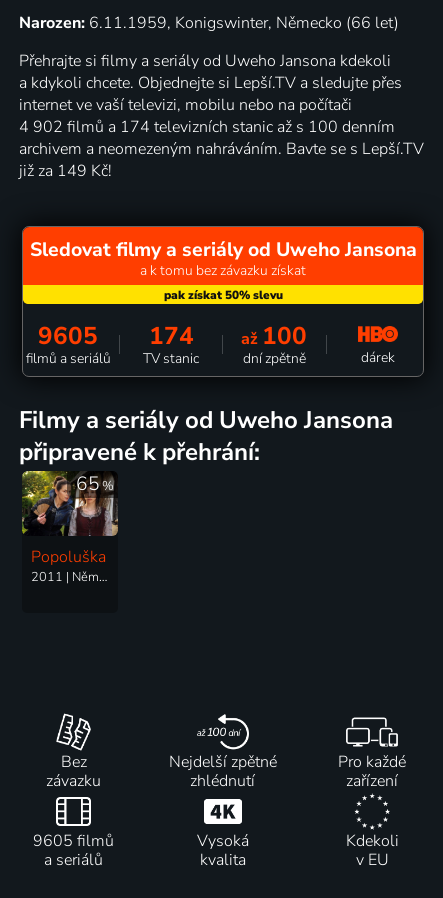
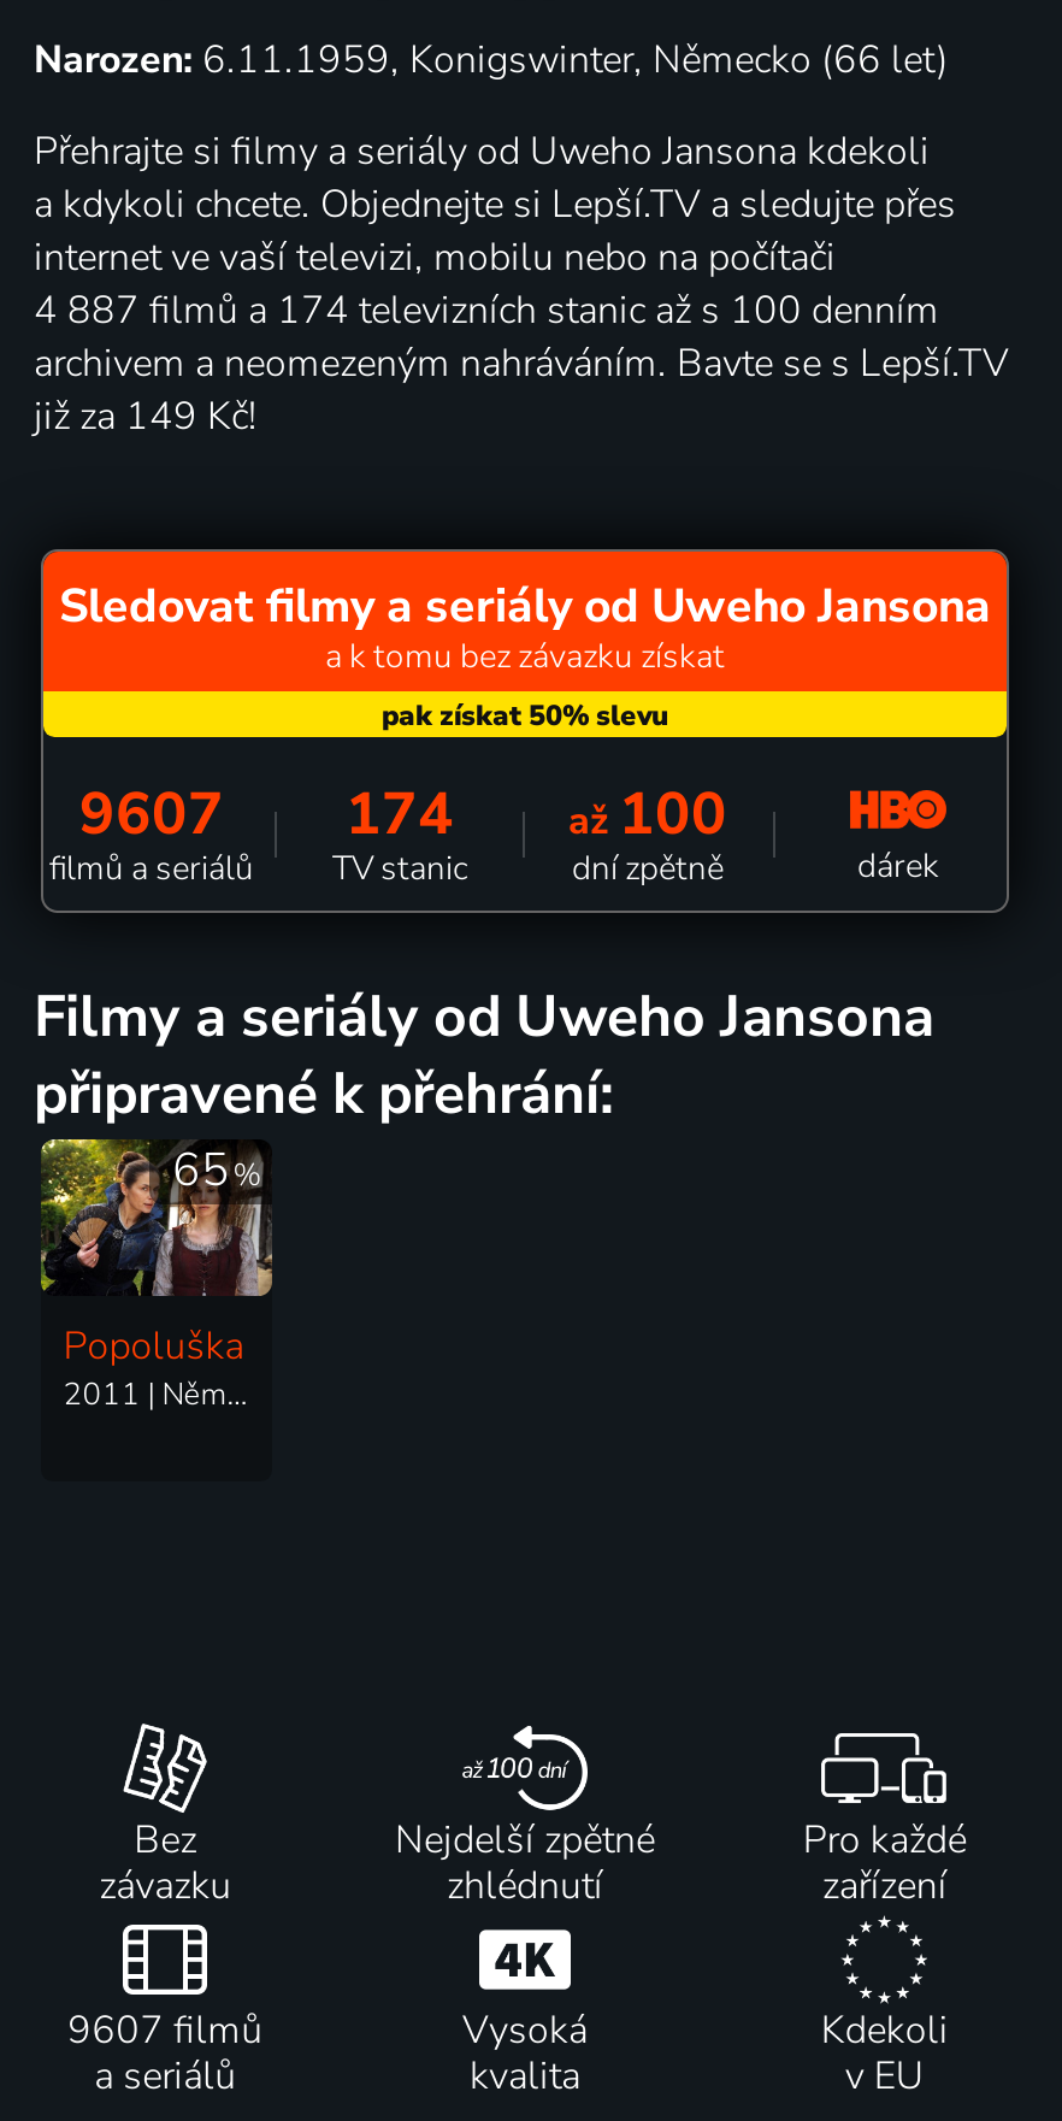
- 4 902 filmů a 174 televizních stanic až s 100 denním
+ 4 887 filmů a 174 televizních stanic až s 100 denním

- 9605 174 až 100
+ 9607 174 až 100

- 9605 filmů
+ 9607 filmů
